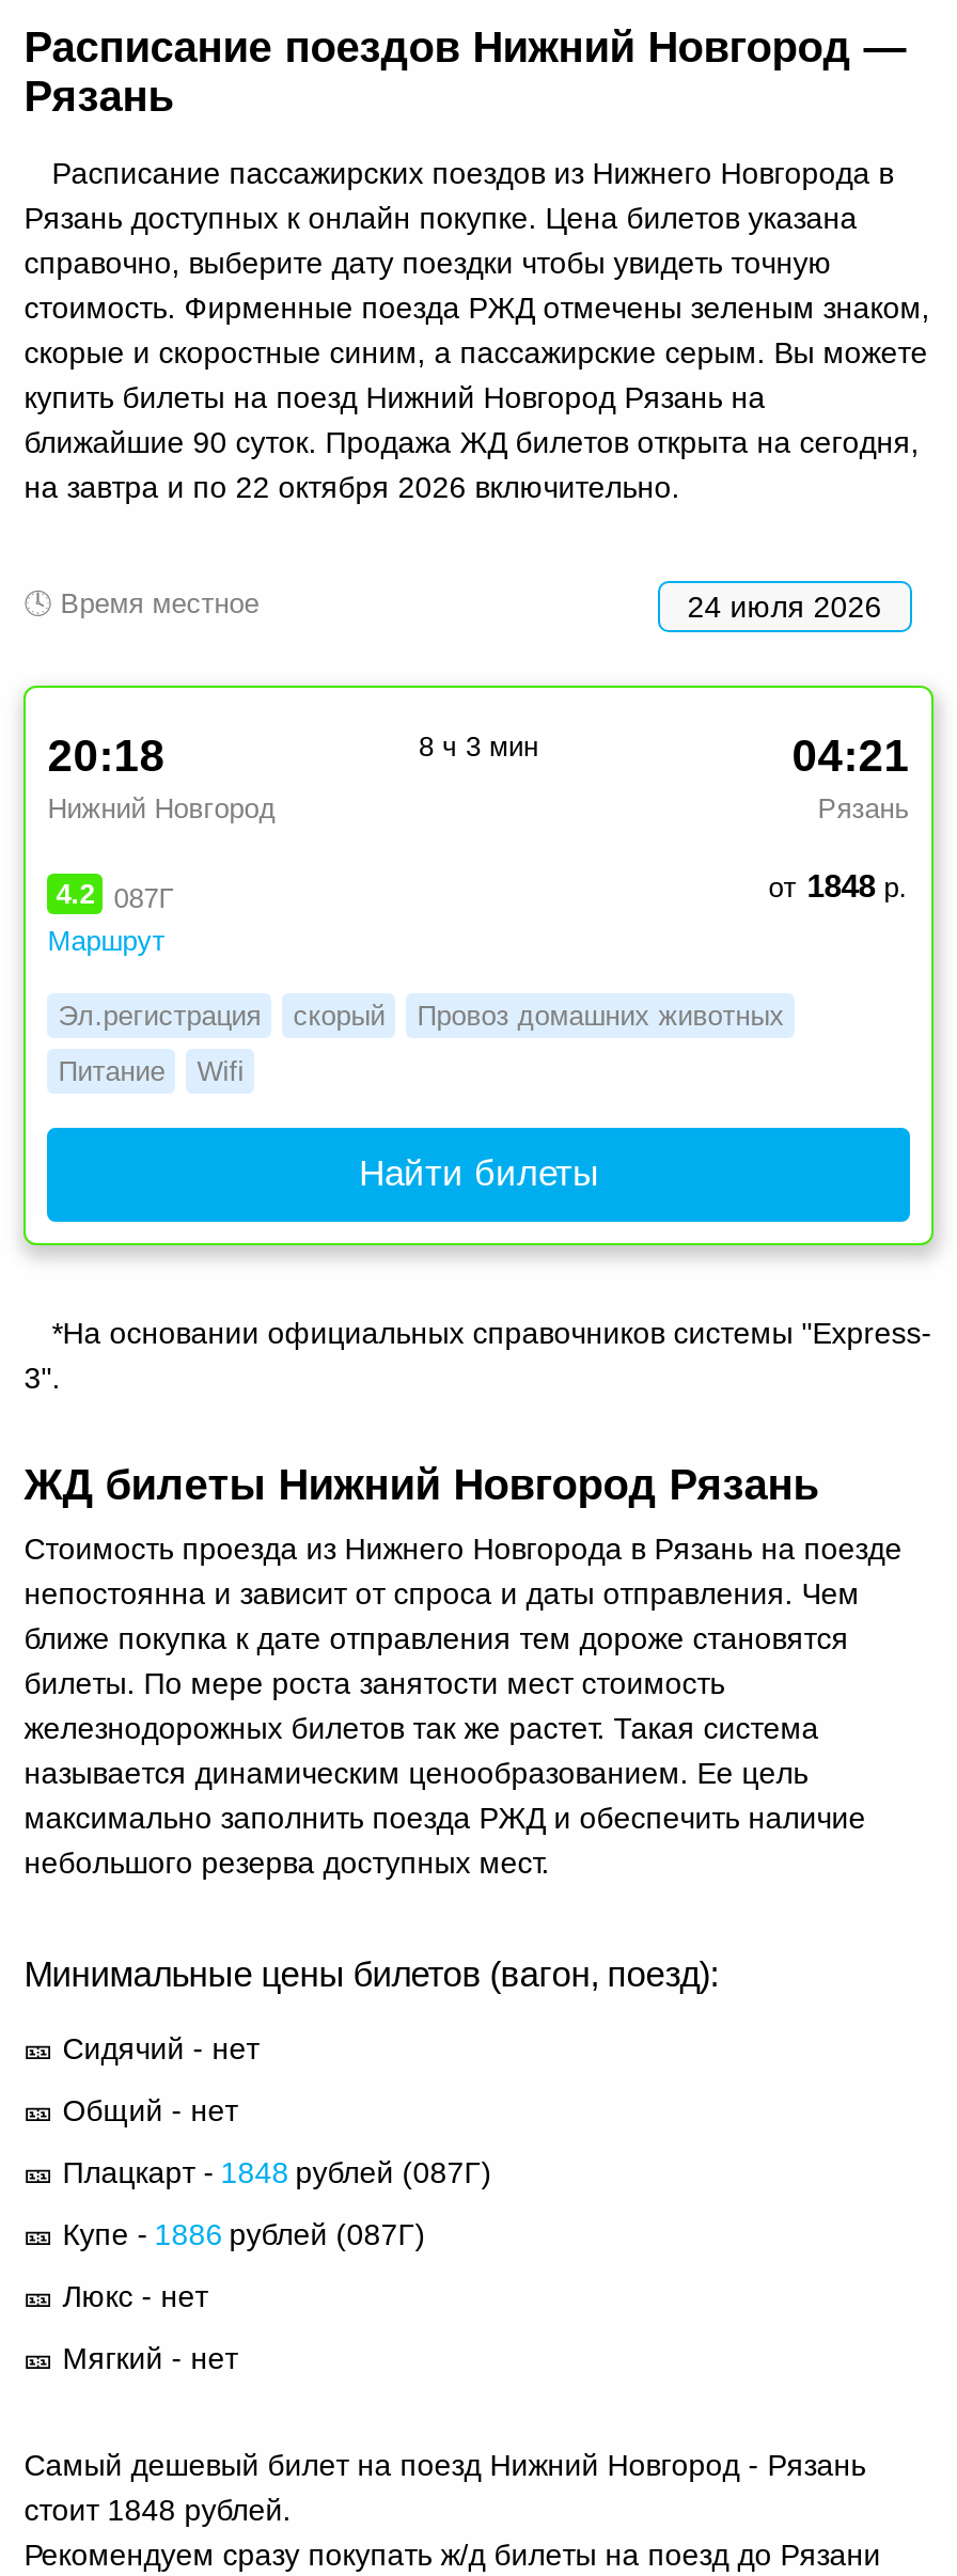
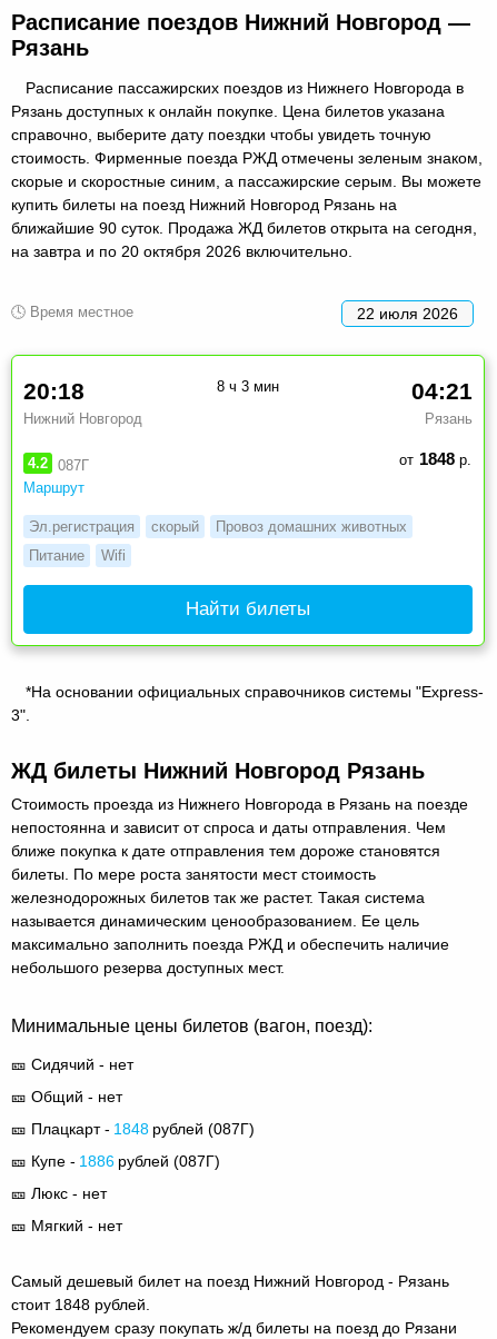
- на завтра и по 22 октября 2026 включительно.
+ на завтра и по 20 октября 2026 включительно.

- 24 июля 2026
+ 22 июля 2026
